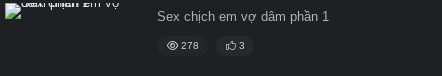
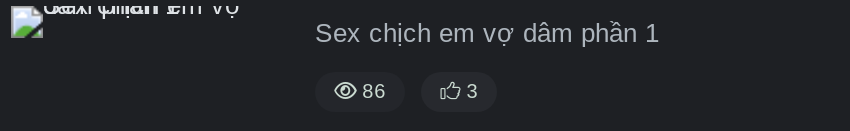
- 278
+ 86
